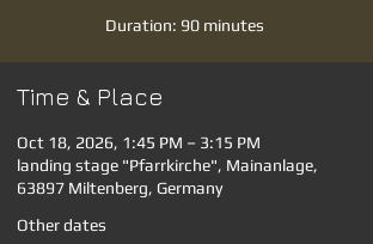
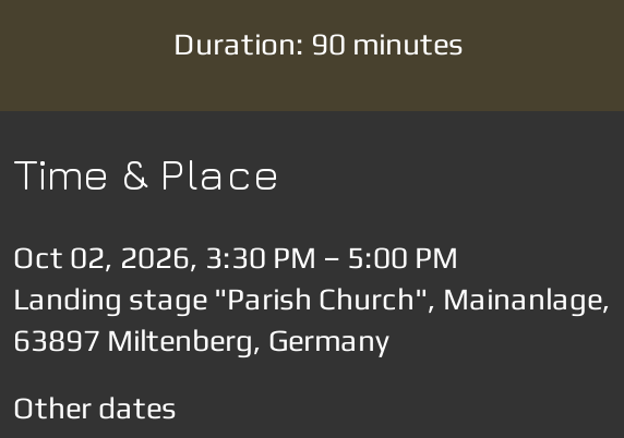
- Oct 18, 2026, 1:45 PM – 3:15 PM
- landing stage "Pfarrkirche", Mainanlage,
+ Oct 02, 2026, 3:30 PM – 5:00 PM
+ Landing stage "Parish Church", Mainanlage,
